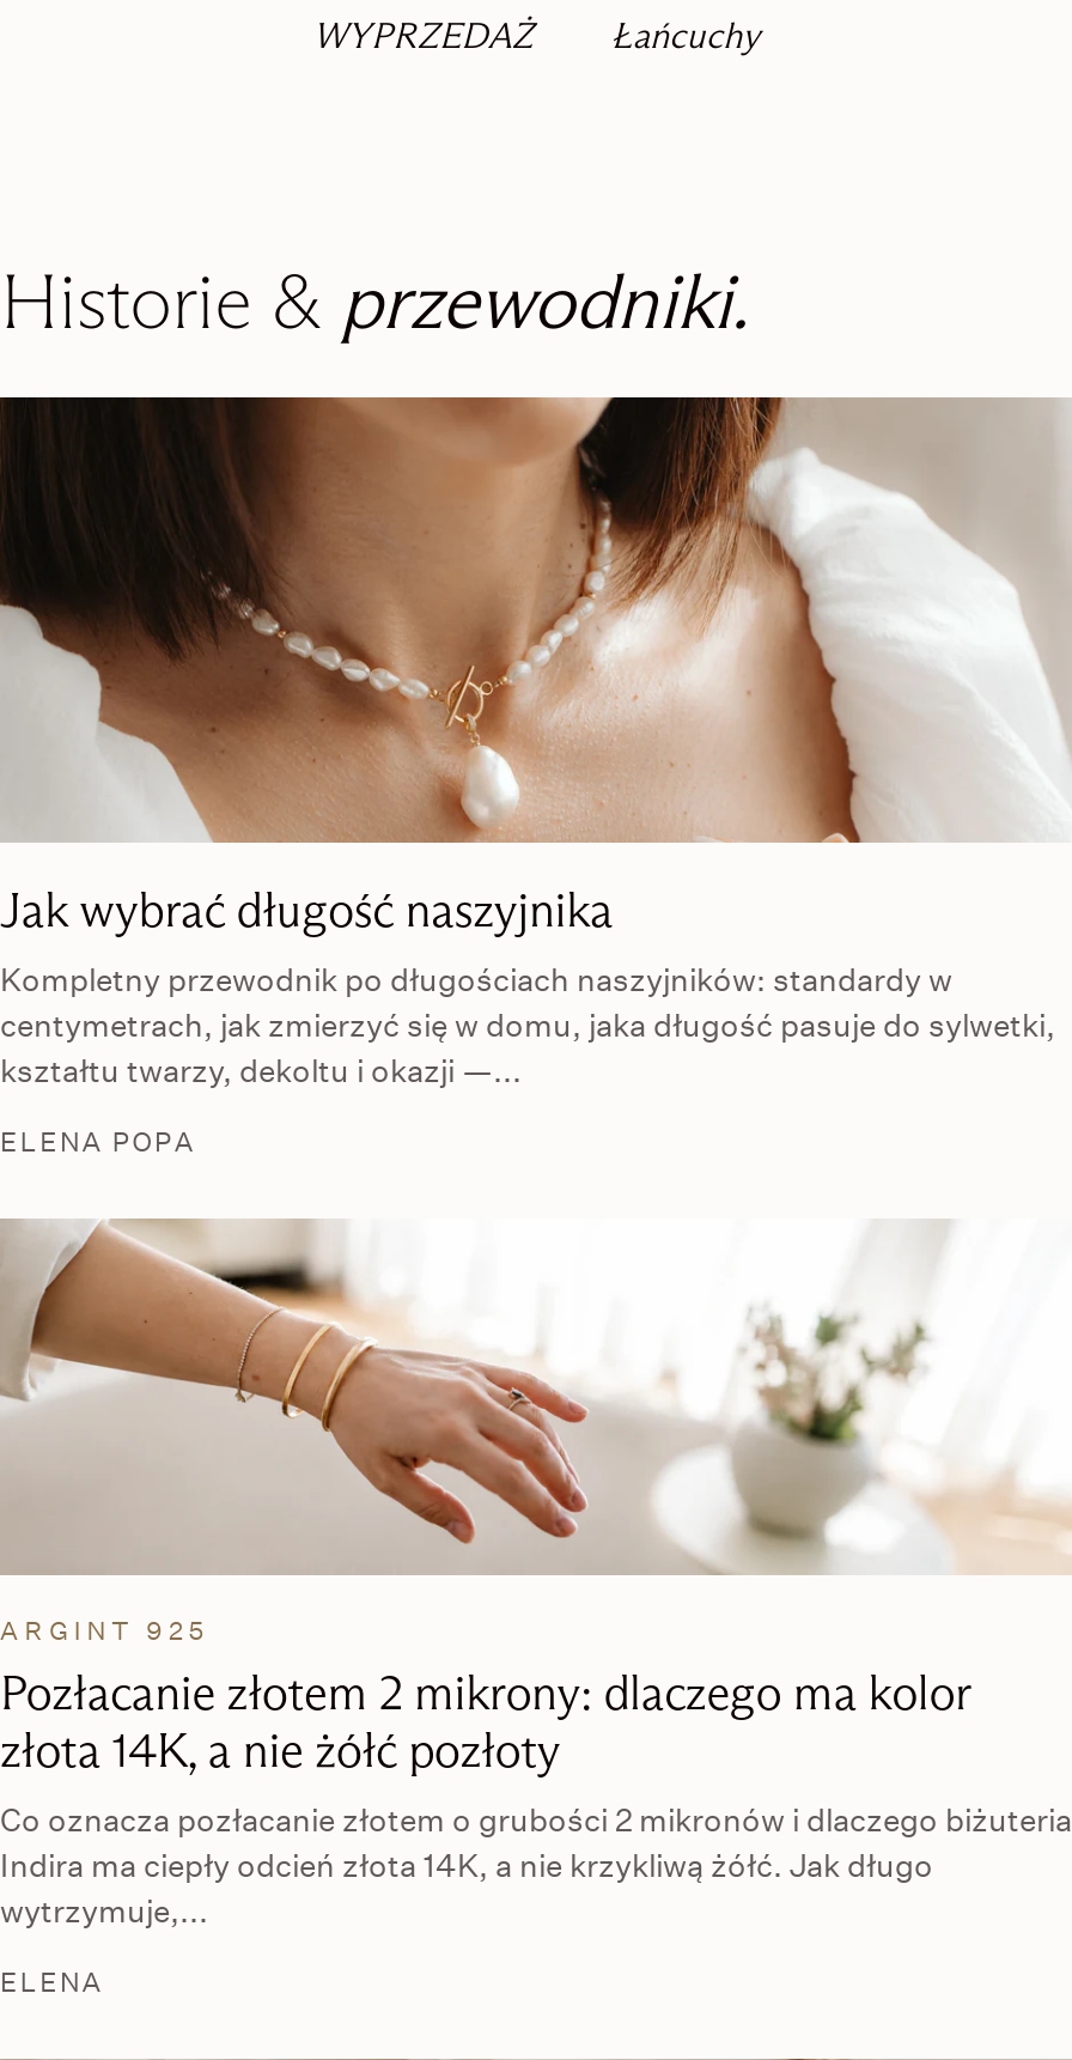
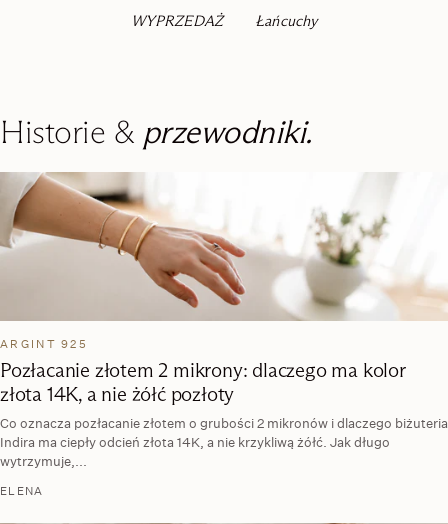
- [image]
- Jak wybrać długość naszyjnika
- Kompletny przewodnik po długościach naszyjników: standardy w
- centymetrach, jak zmierzyć się w domu, jaka długość pasuje do sylwetki,
- kształtu twarzy, dekoltu i okazji —...
- ELENA POPA
